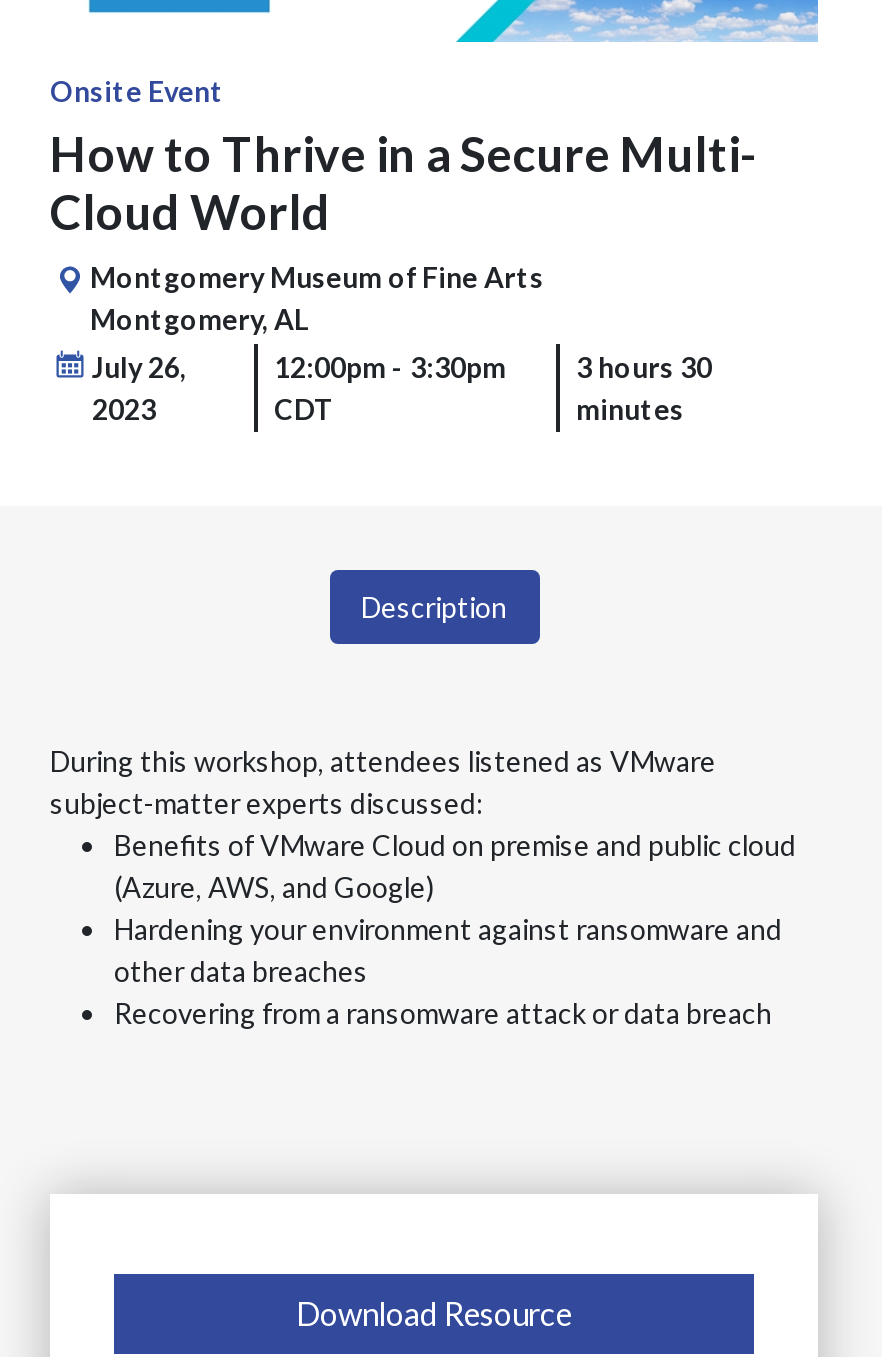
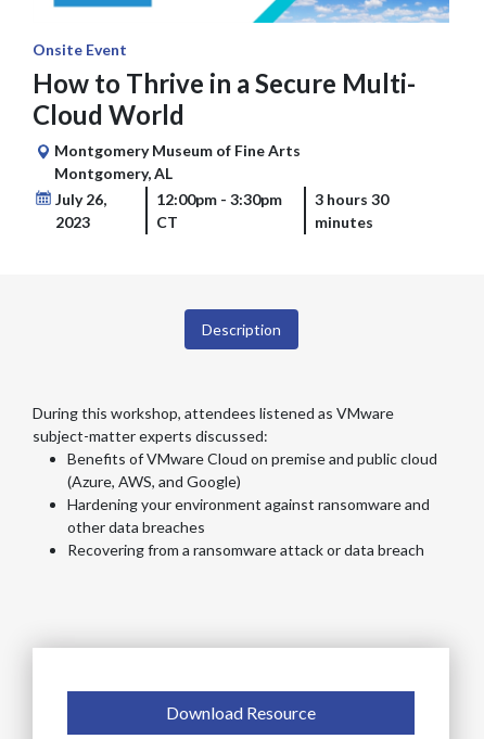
- CDT
+ CT
